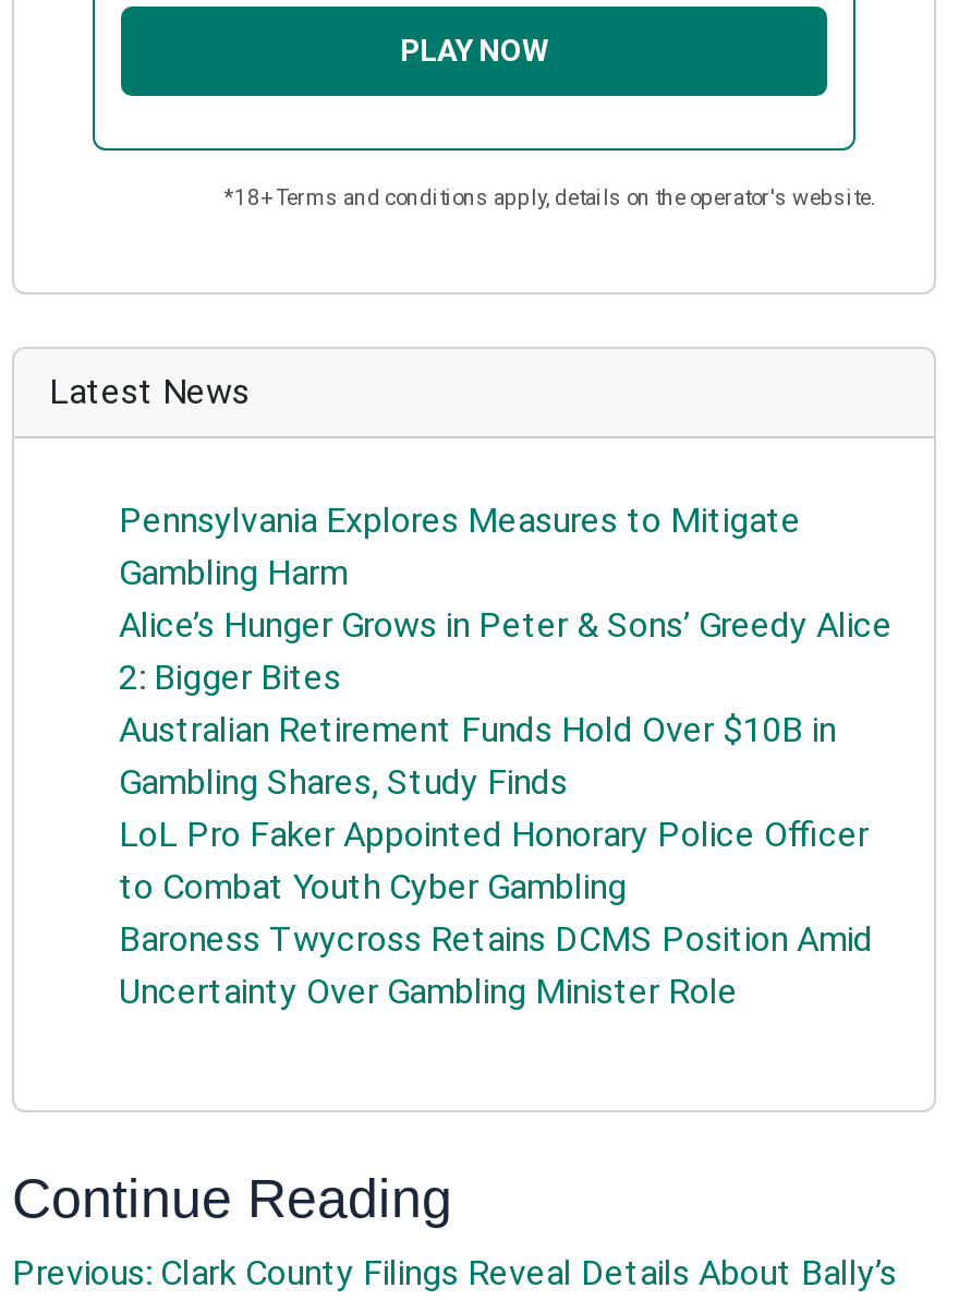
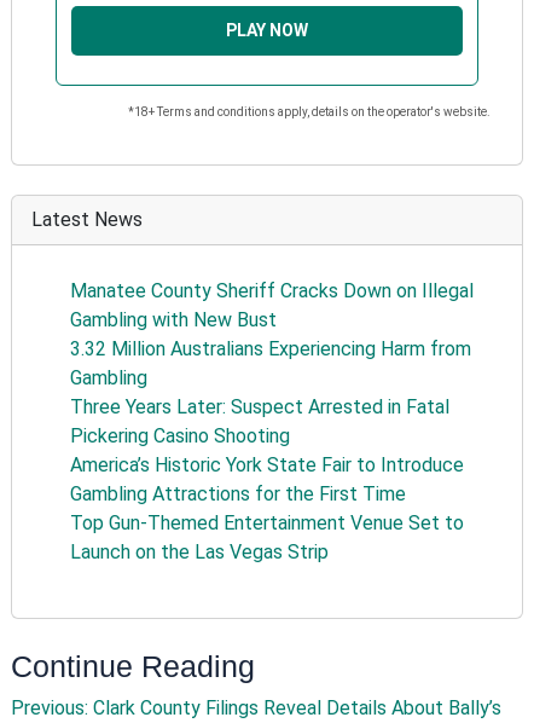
- Pennsylvania Explores Measures to Mitigate
- Gambling Harm
- Alice’s Hunger Grows in Peter & Sons’ Greedy Alice
- 2: Bigger Bites
- Australian Retirement Funds Hold Over $10B in
- Gambling Shares, Study Finds
- LoL Pro Faker Appointed Honorary Police Officer
- to Combat Youth Cyber Gambling
- Baroness Twycross Retains DCMS Position Amid
- Uncertainty Over Gambling Minister Role
+ Manatee County Sheriff Cracks Down on Illegal
+ Gambling with New Bust
+ 3.32 Million Australians Experiencing Harm from
+ Gambling
+ Three Years Later: Suspect Arrested in Fatal
+ Pickering Casino Shooting
+ America’s Historic York State Fair to Introduce
+ Gambling Attractions for the First Time
+ Top Gun-Themed Entertainment Venue Set to
+ Launch on the Las Vegas Strip
